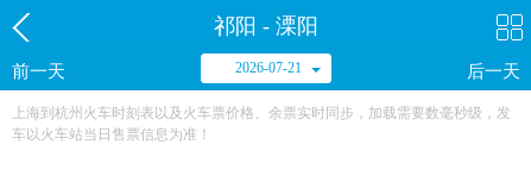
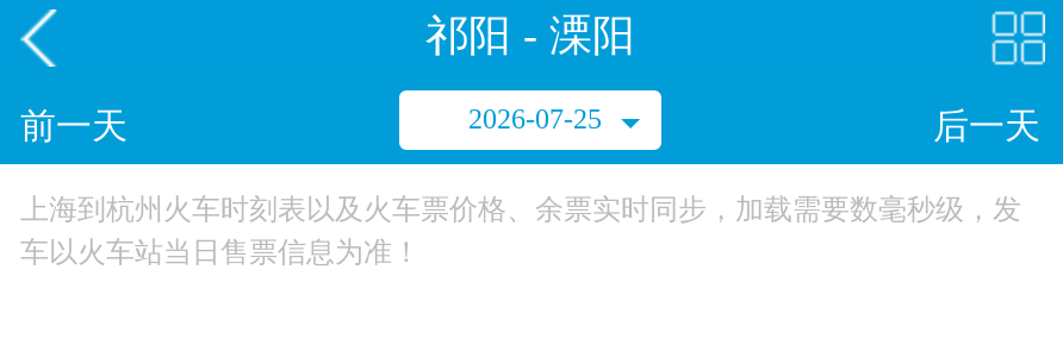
- 2026-07-21
+ 2026-07-25
